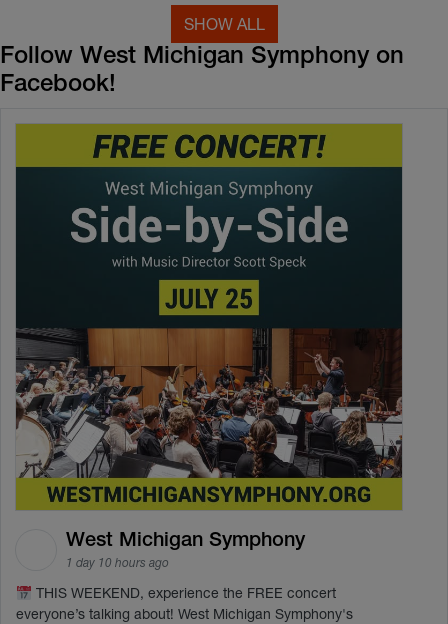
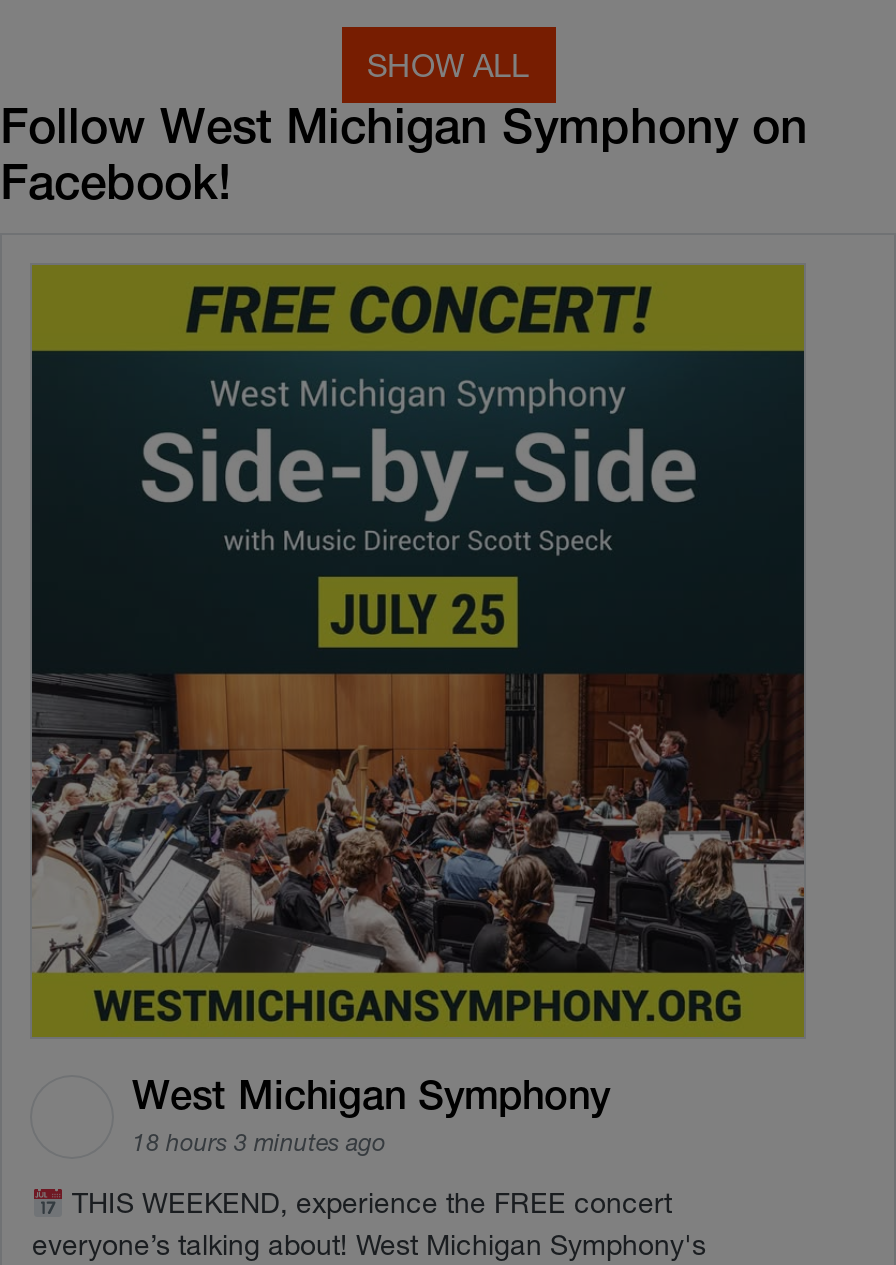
- 1 day 10 hours ago
+ 18 hours 3 minutes ago
